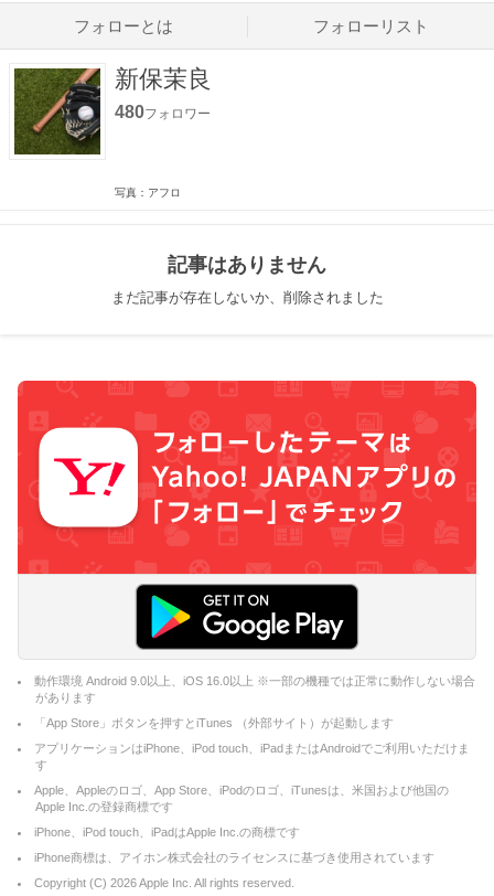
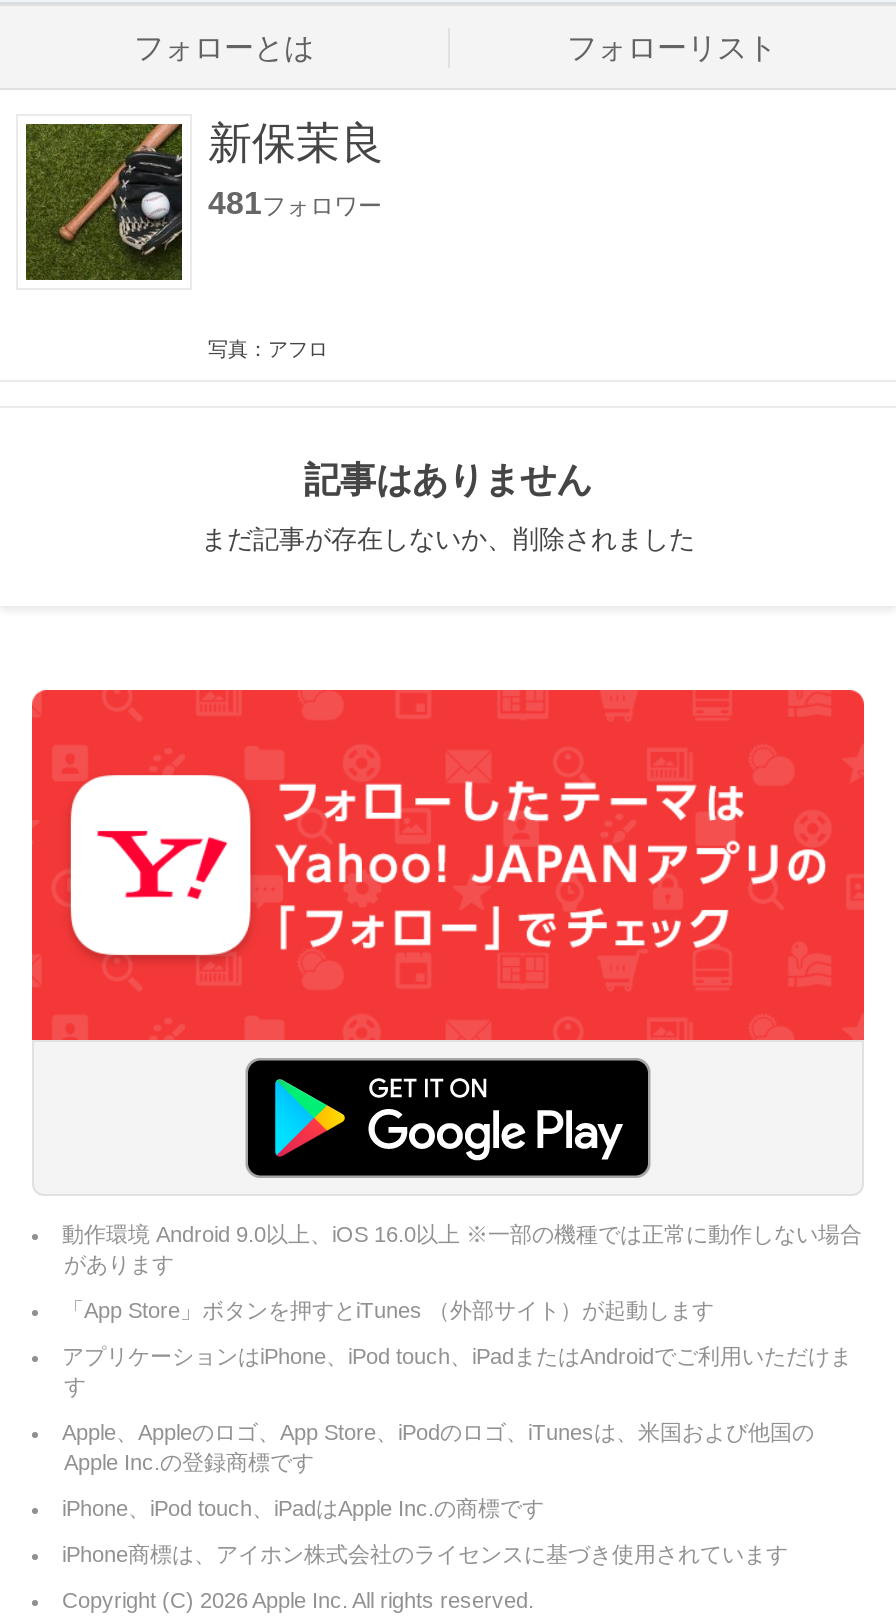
- 480フォロワー
+ 481フォロワー
